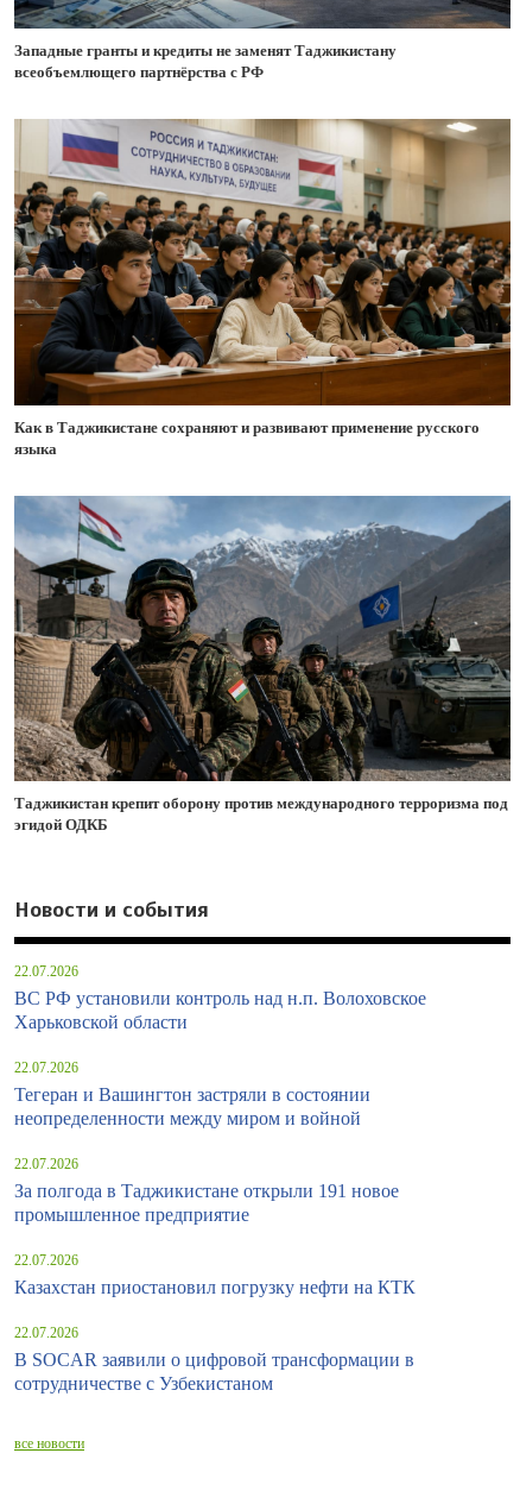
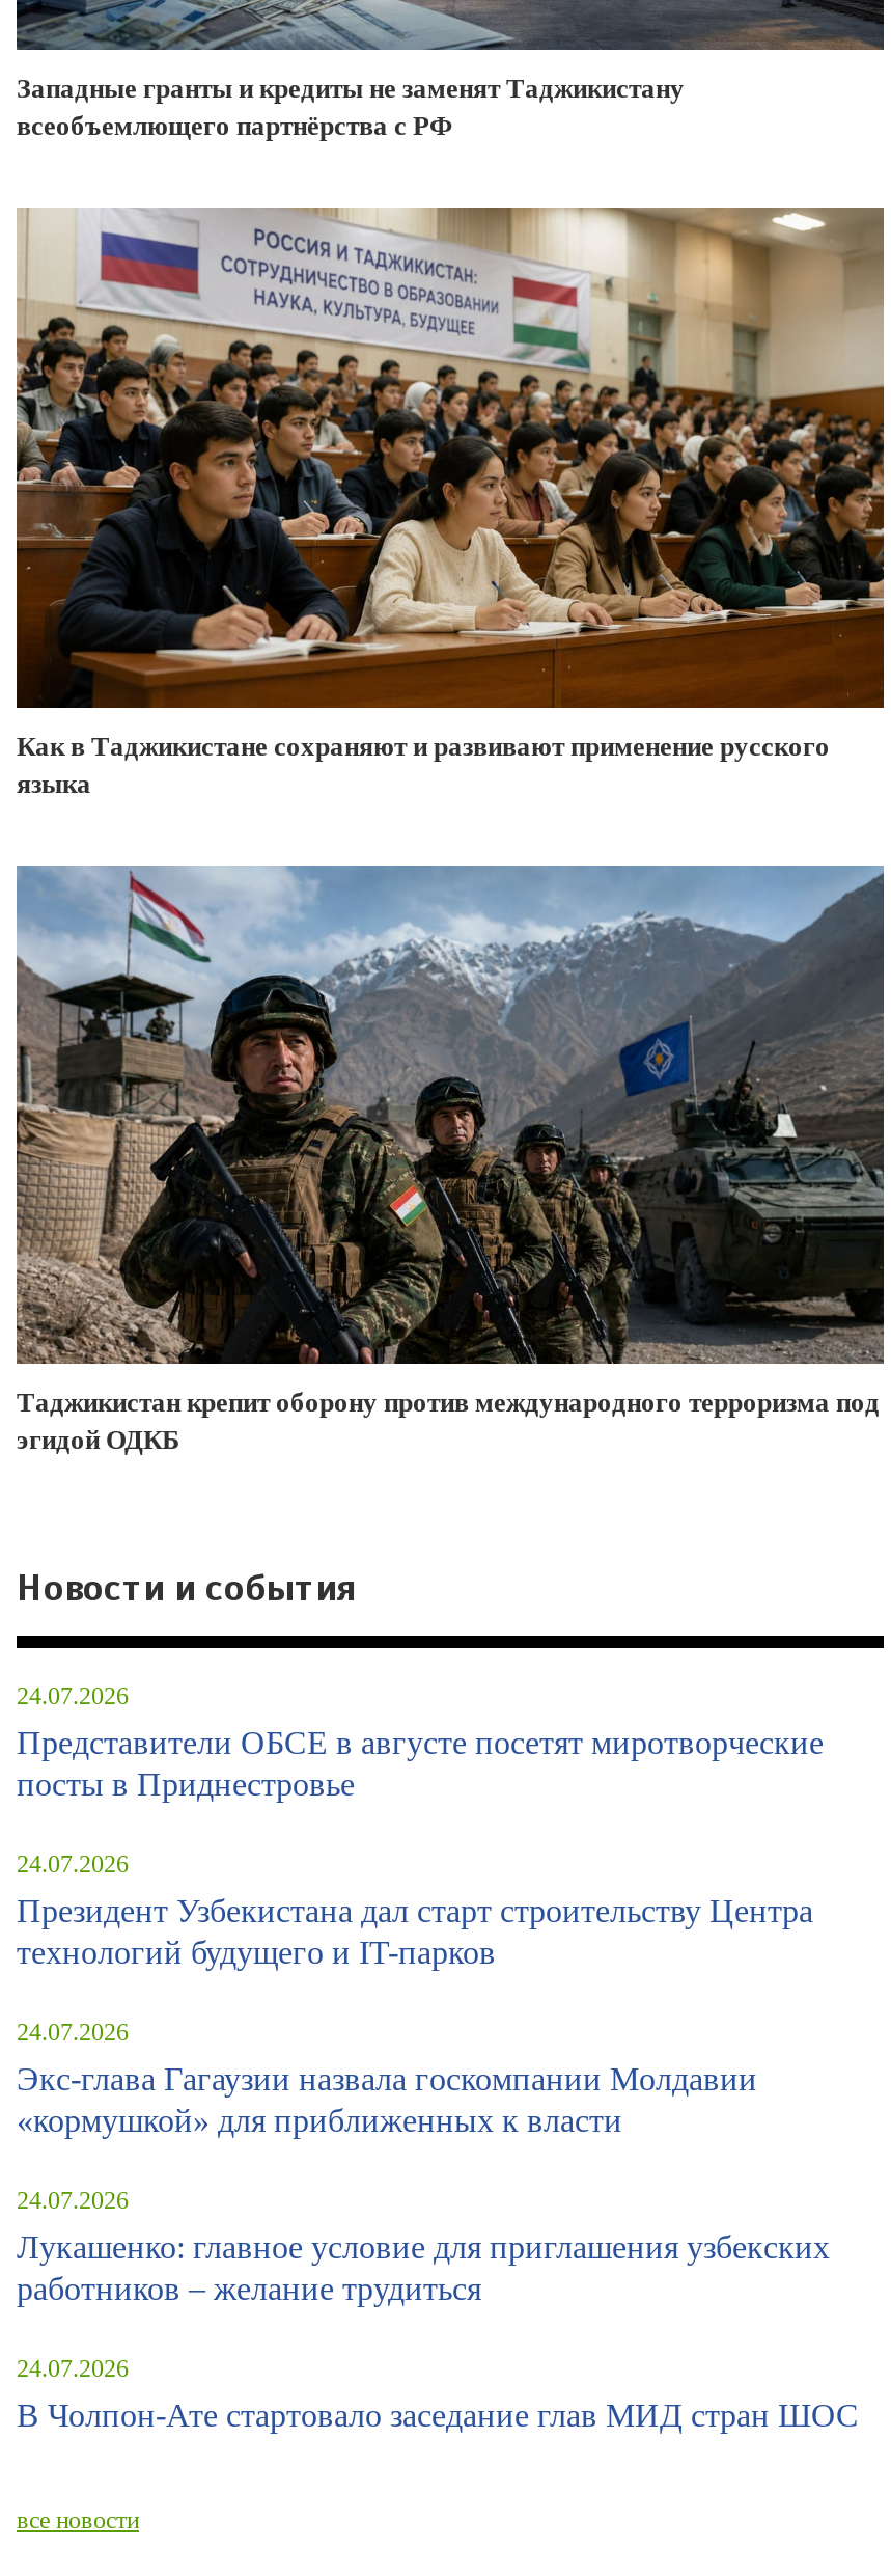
- 22.07.2026
- ВС РФ установили контроль над н.п. Волоховское
- Харьковской области
+ 24.07.2026
+ Представители ОБСЕ в августе посетят миротворческие
+ посты в Приднестровье

- 22.07.2026
- Тегеран и Вашингтон застряли в состоянии
- неопределенности между миром и войной
+ 24.07.2026
+ Президент Узбекистана дал старт строительству Центра
+ технологий будущего и IT-парков

- 22.07.2026
- За полгода в Таджикистане открыли 191 новое
- промышленное предприятие
+ 24.07.2026
+ Экс-глава Гагаузии назвала госкомпании Молдавии
+ «кормушкой» для приближенных к власти

- 22.07.2026
- Казахстан приостановил погрузку нефти на КТК
+ 24.07.2026
+ Лукашенко: главное условие для приглашения узбекских
+ работников – желание трудиться

- 22.07.2026
- В SOCAR заявили о цифровой трансформации в
- сотрудничестве с Узбекистаном
+ 24.07.2026
+ В Чолпон-Ате стартовало заседание глав МИД стран ШОС
